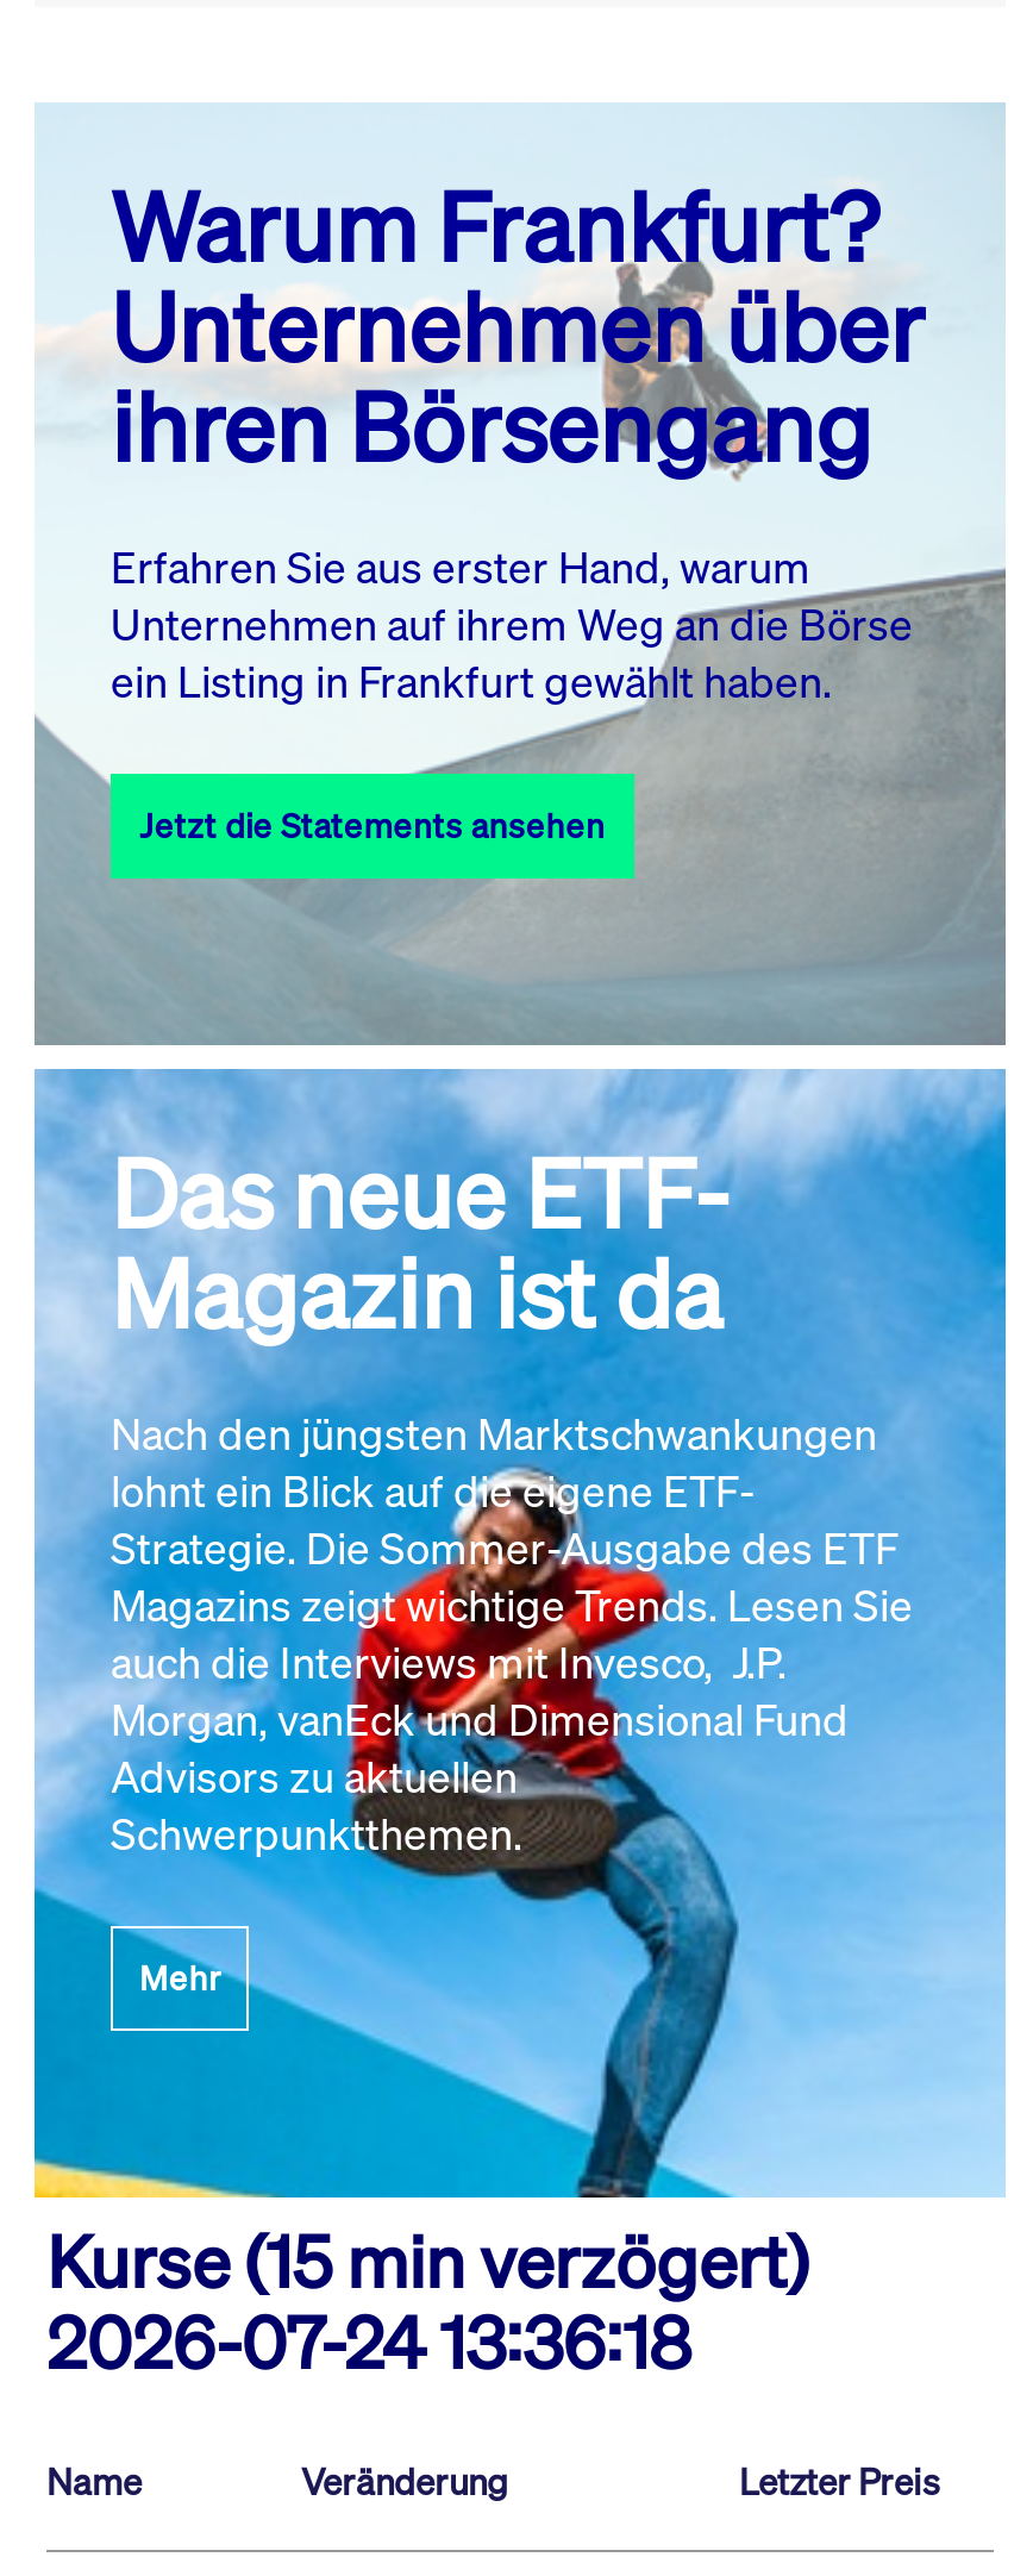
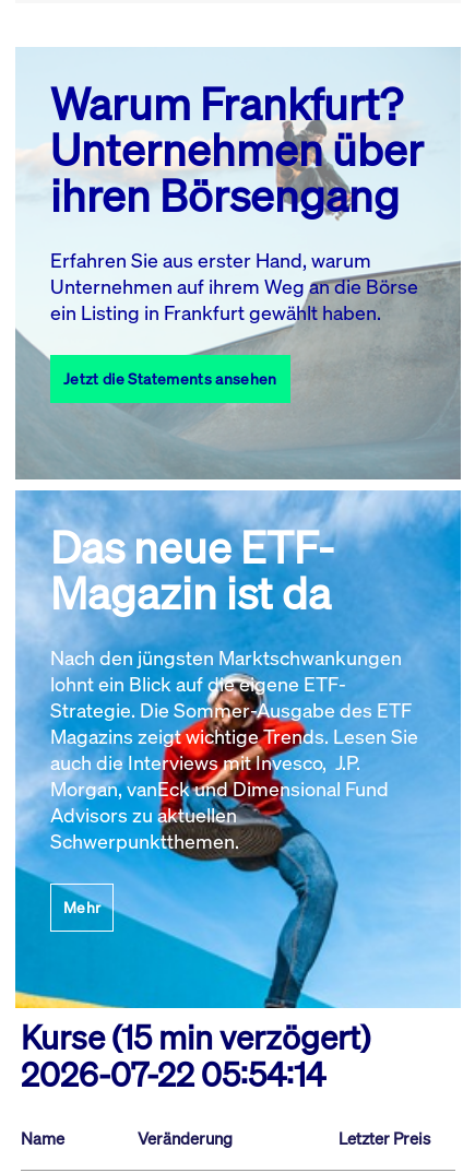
- 2026-07-24 13:36:18
+ 2026-07-22 05:54:14
